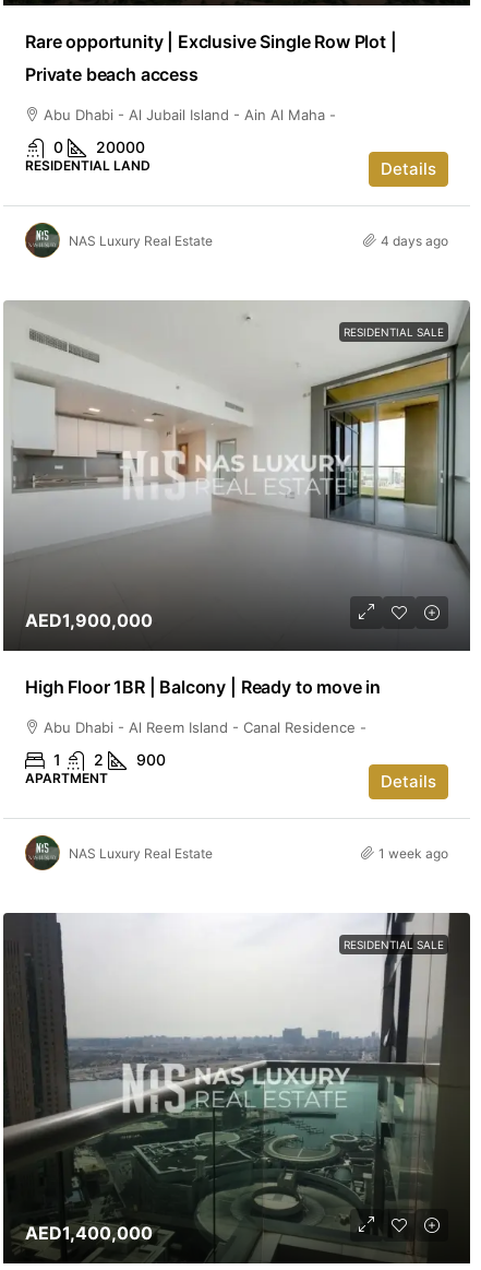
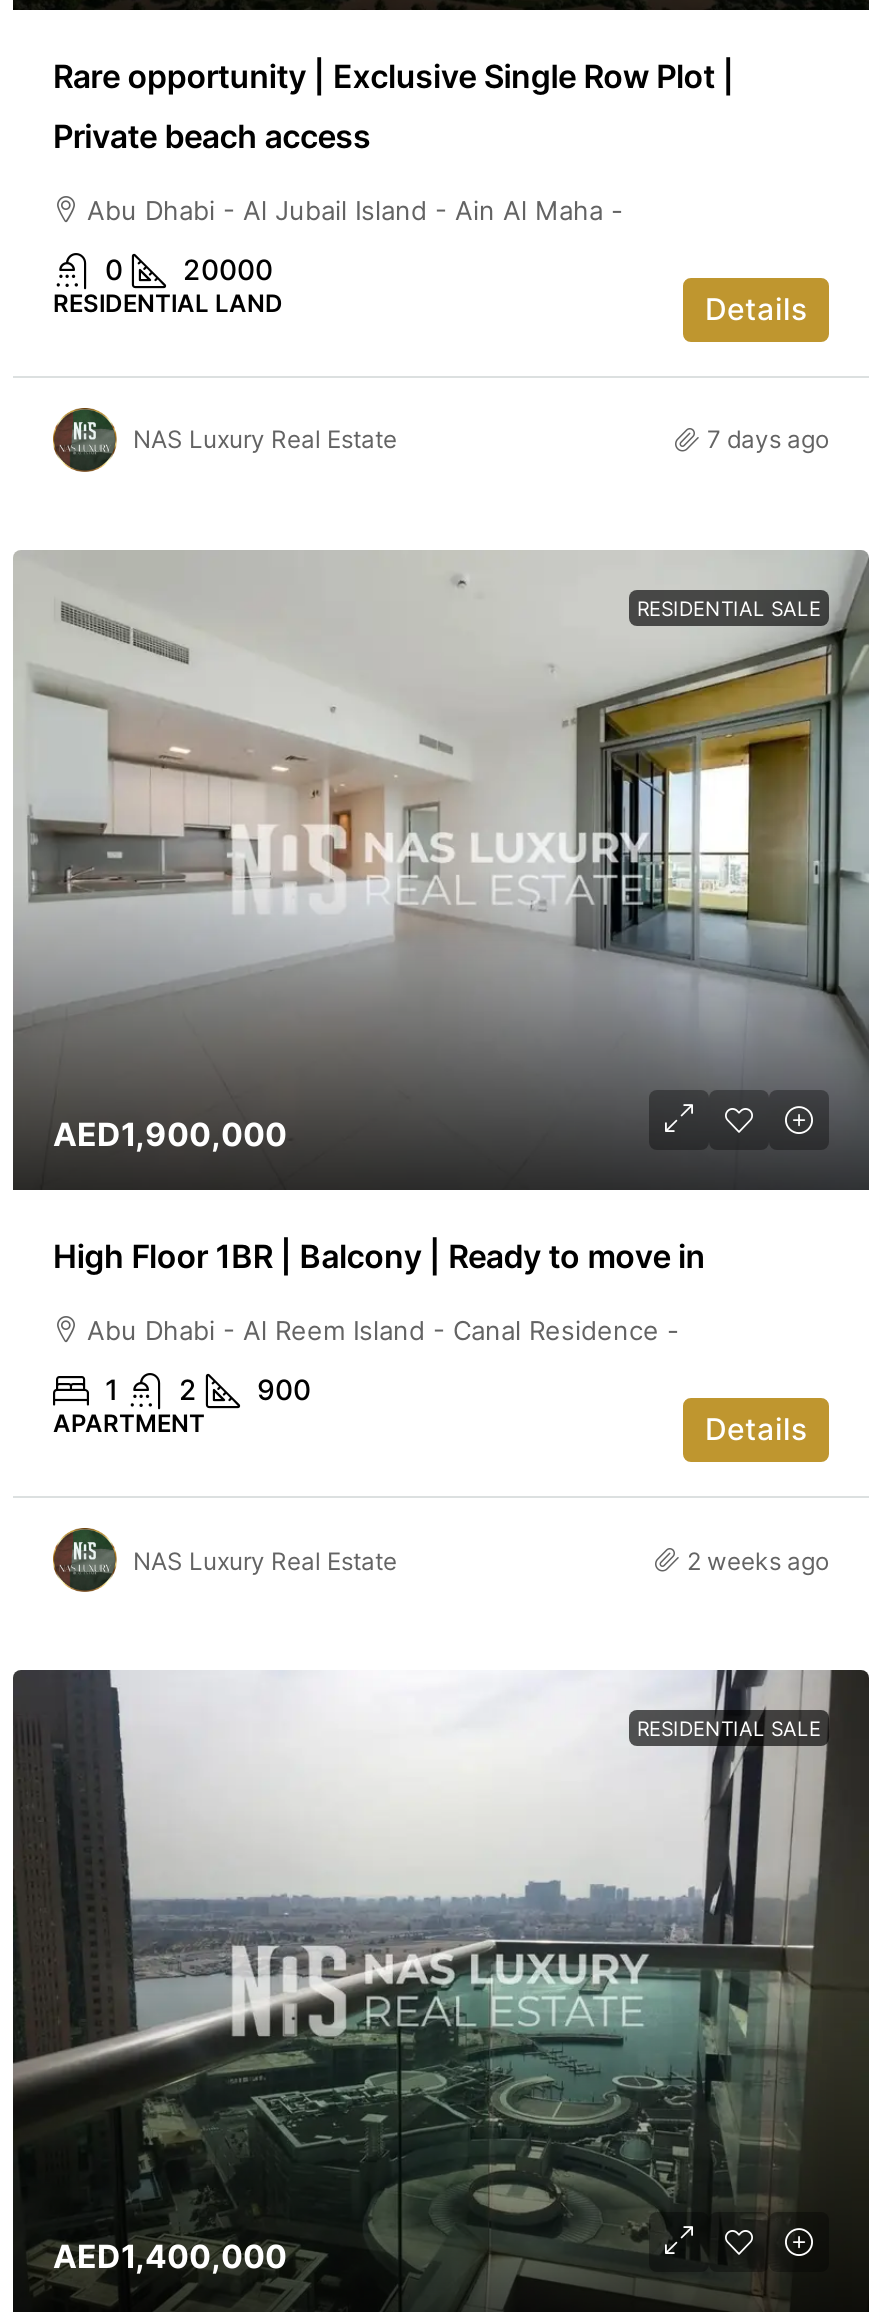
- 4 days ago
+ 7 days ago

- 1 week ago
+ 2 weeks ago
